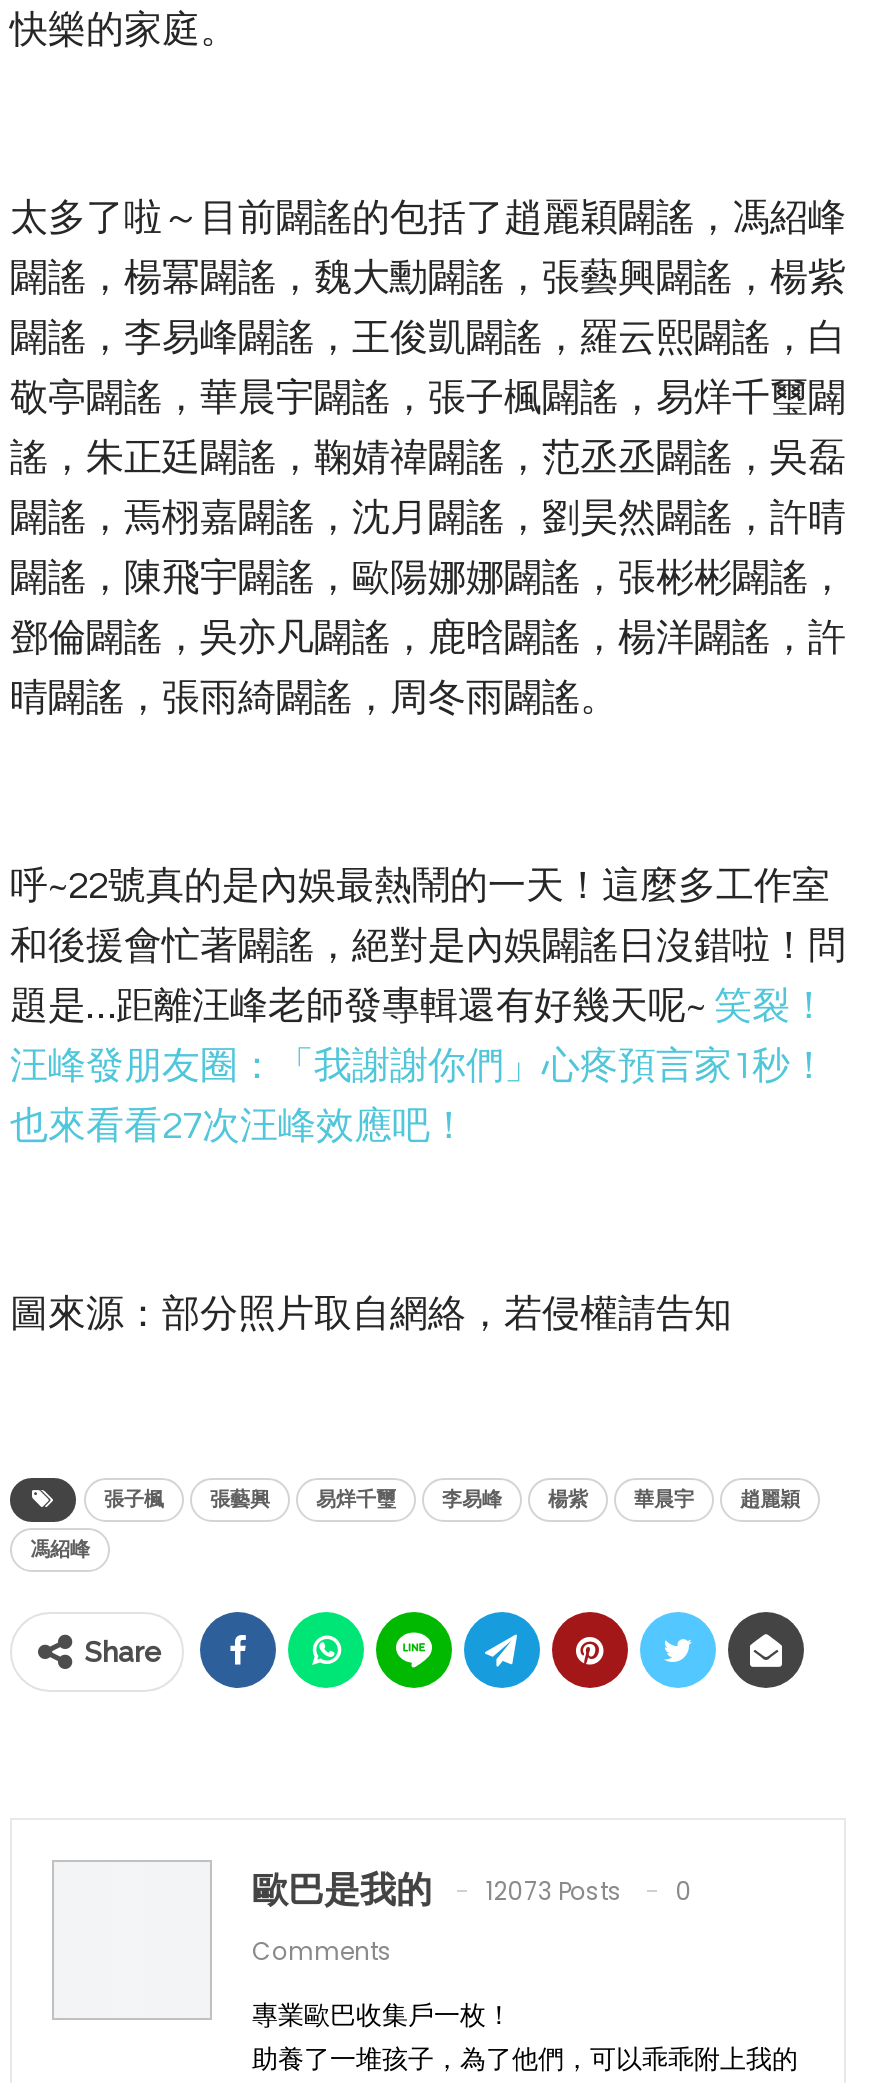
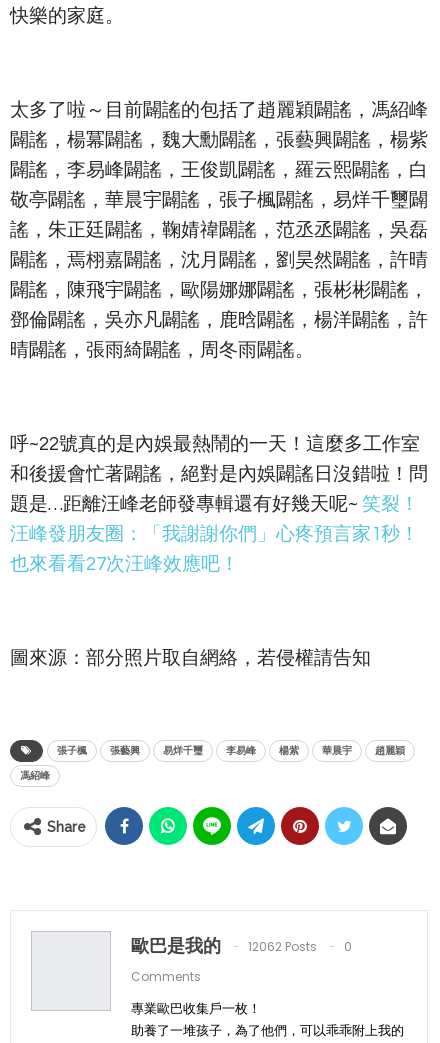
- 歐巴是我的 12073 Posts 0
+ 歐巴是我的 12062 Posts 0
